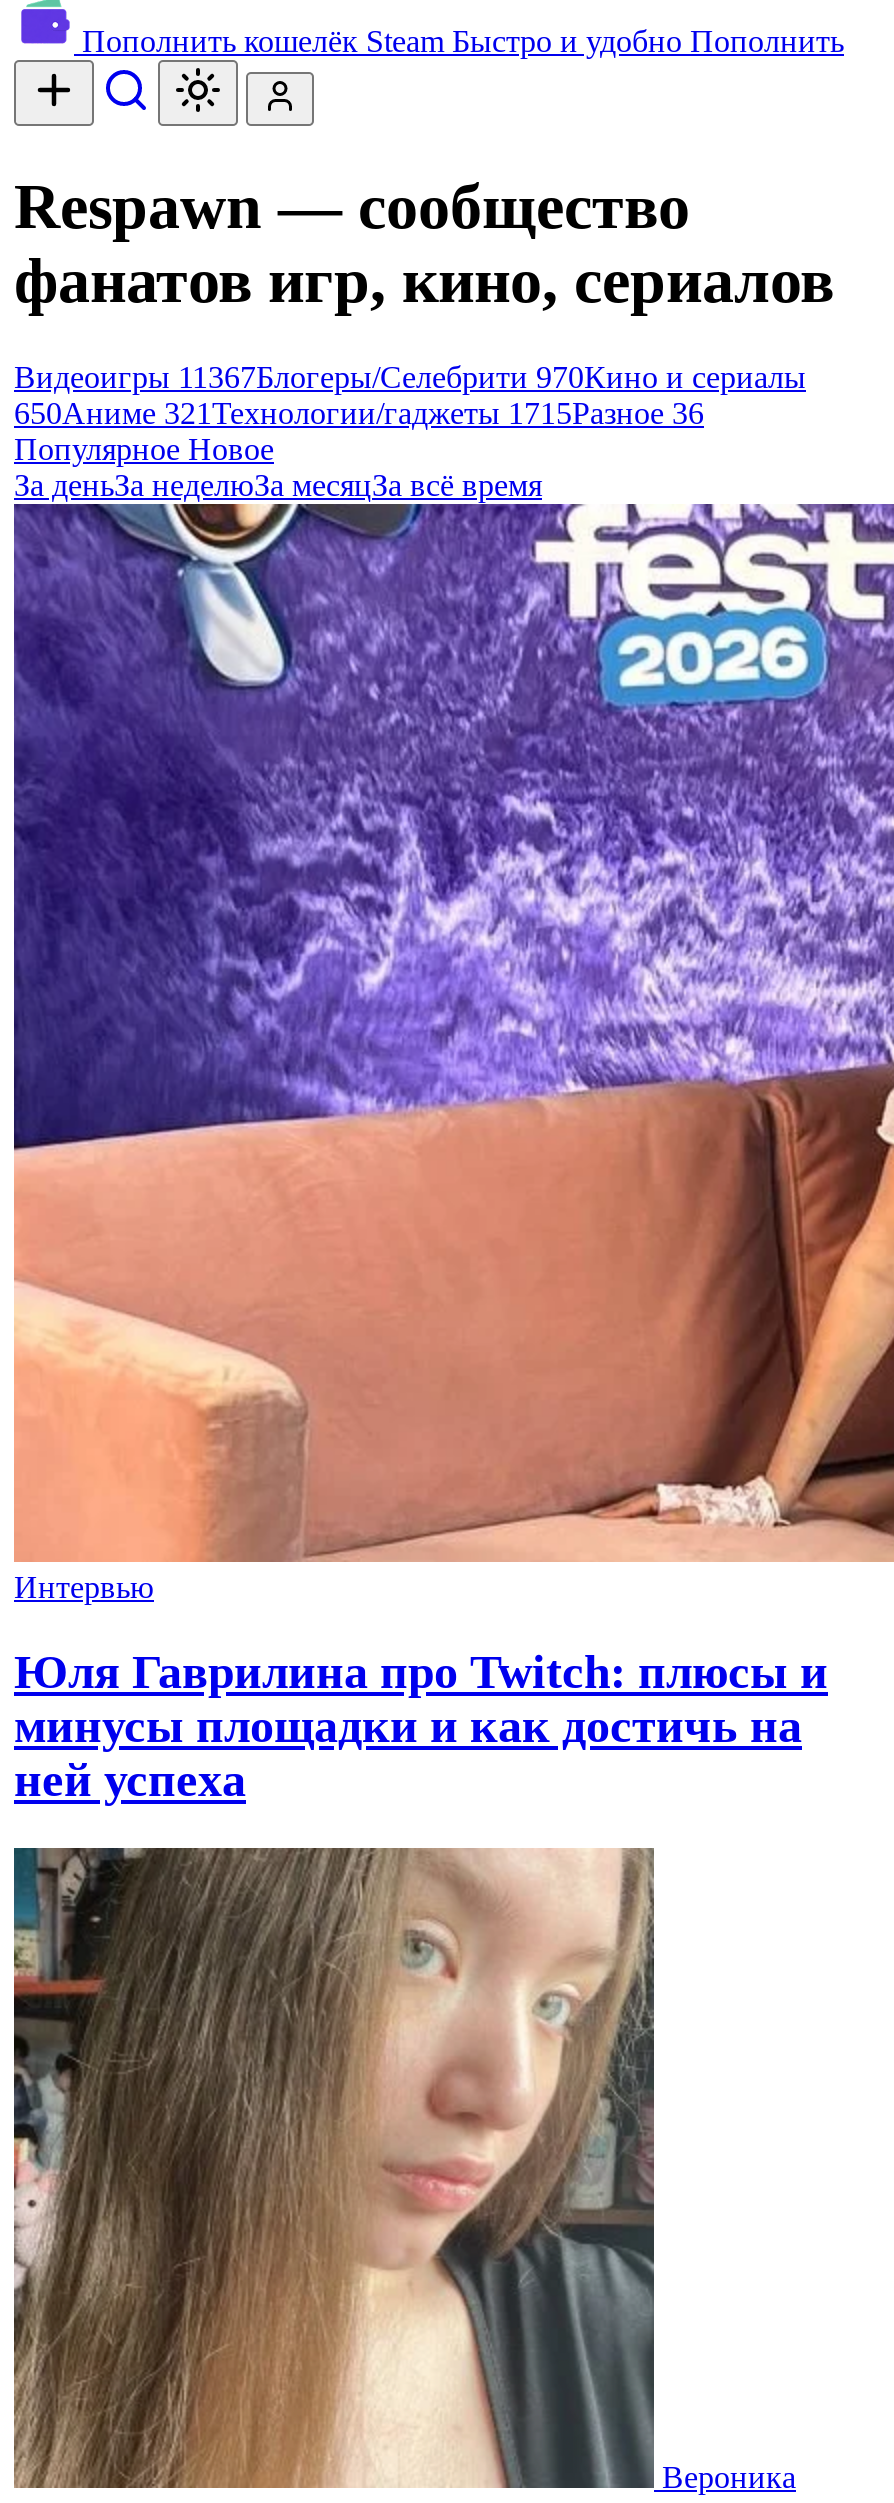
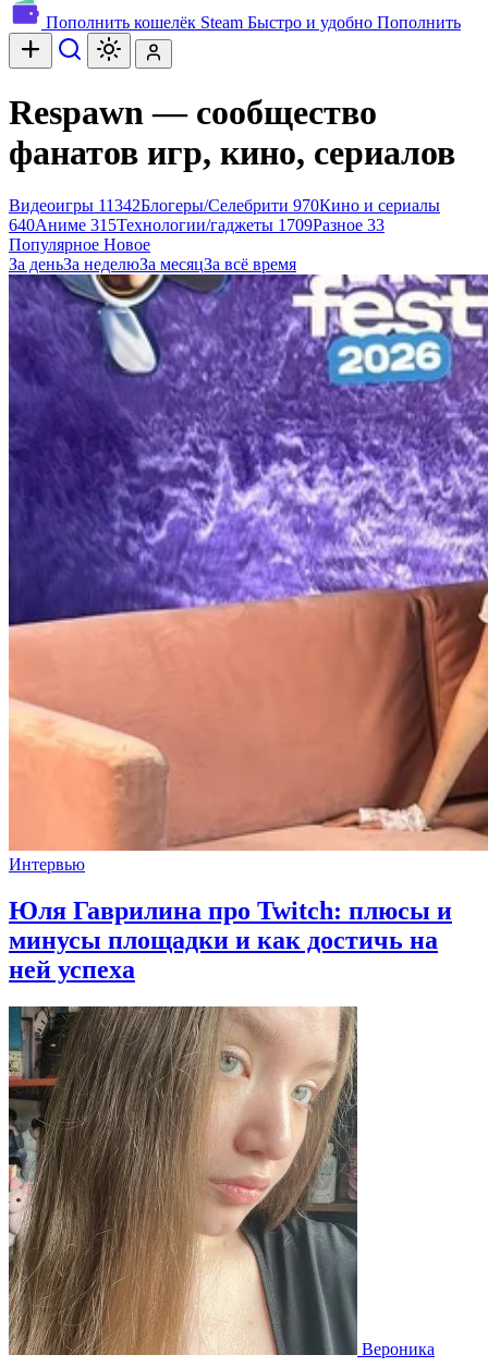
- Видеоигры 11367Блогеры/Селебрити 970Кино и сериалы
+ Видеоигры 11342Блогеры/Селебрити 970Кино и сериалы

- 650Аниме 321 Технологии/гаджеты 1715Разное 36
+ 640Аниме 315 Технологии/гаджеты 1709Разное 33
